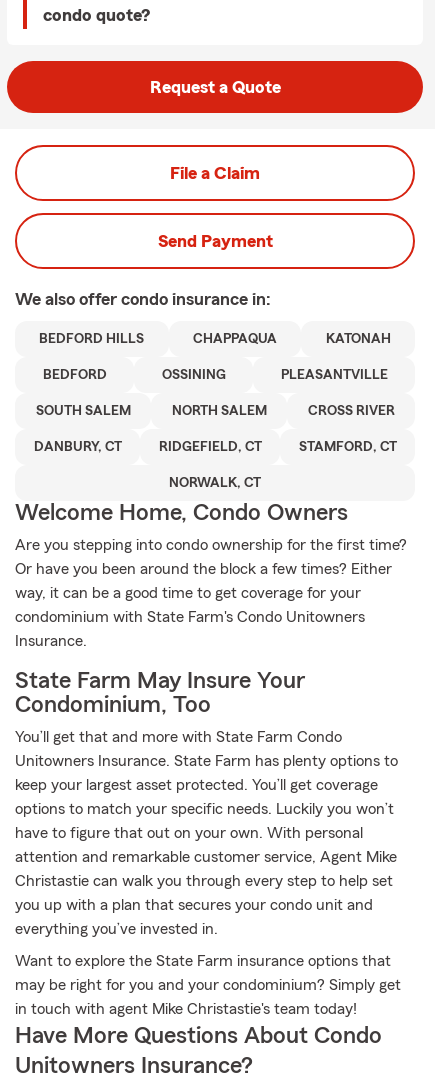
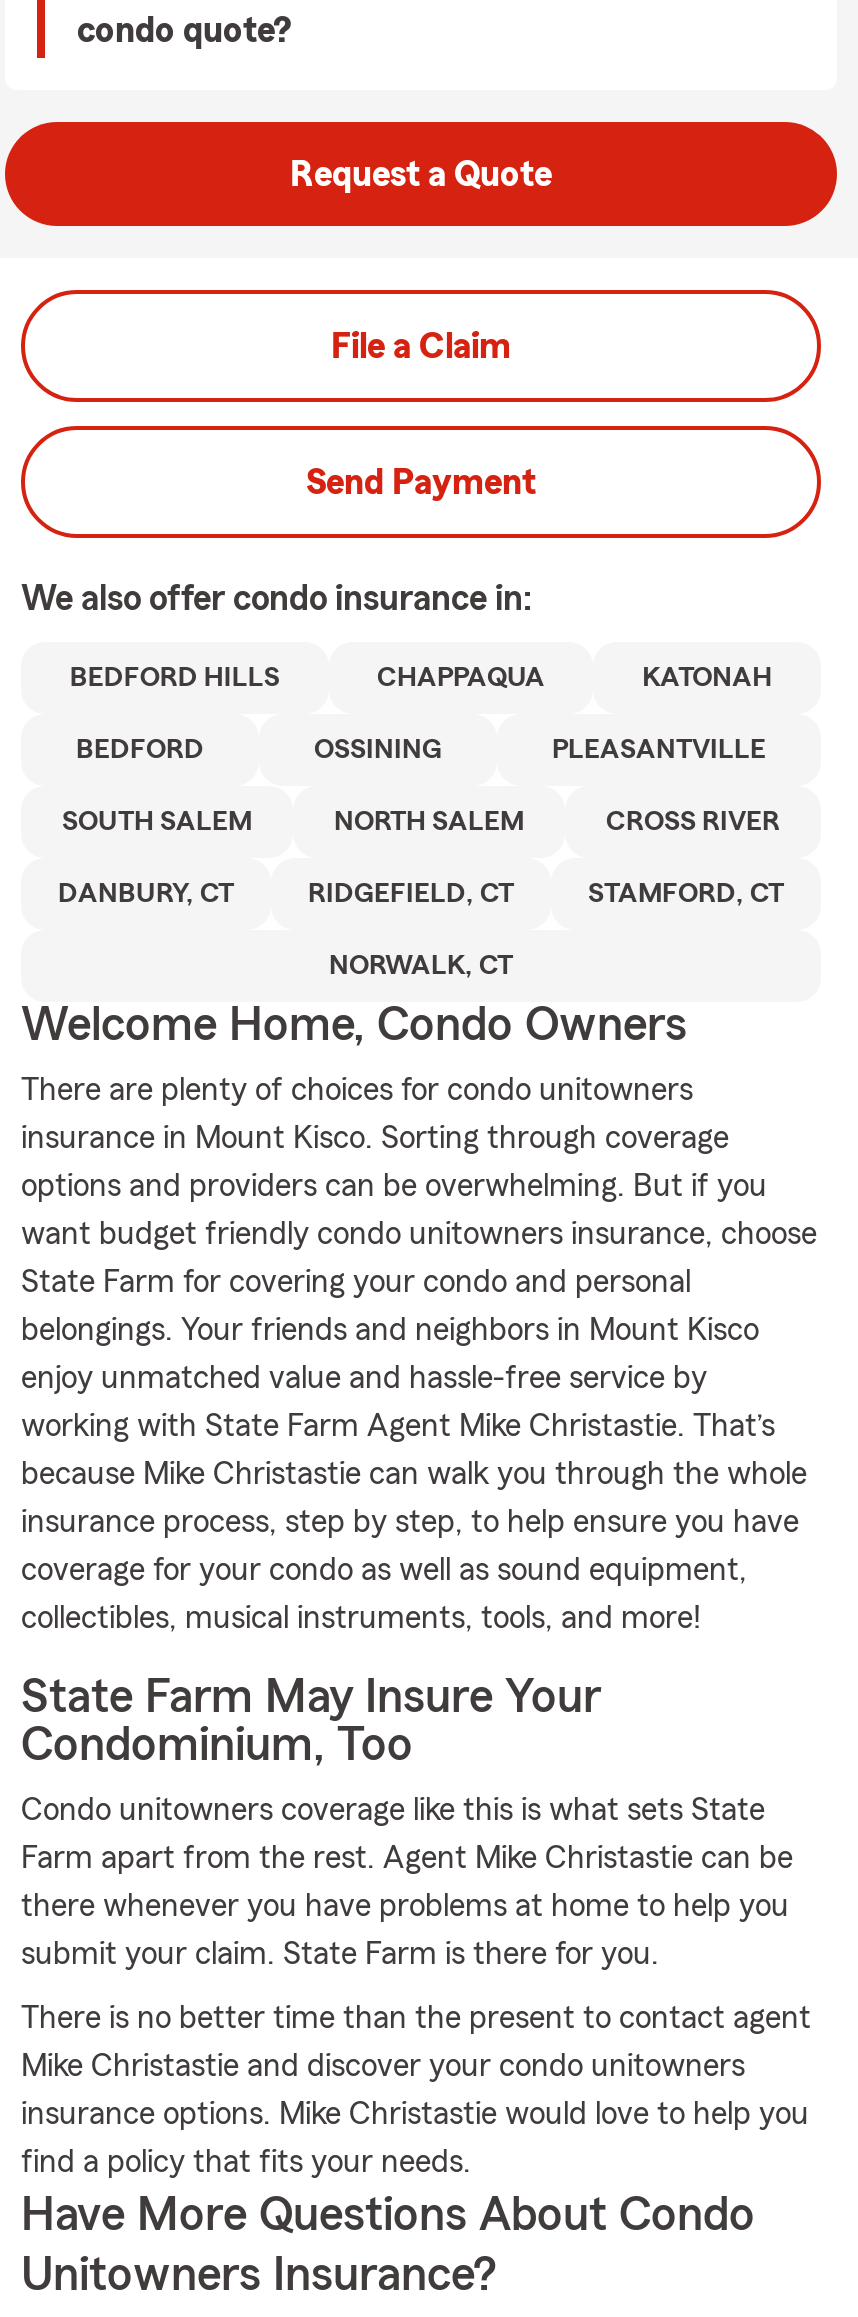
- Are you stepping into condo ownership for the first time?
- Or have you been around the block a few times? Either
- way, it can be a good time to get coverage for your
- condominium with State Farm's Condo Unitowners
- Insurance.
+ There are plenty of choices for condo unitowners
+ insurance in Mount Kisco. Sorting through coverage
+ options and providers can be overwhelming. But if you
+ want budget friendly condo unitowners insurance, choose
+ State Farm for covering your condo and personal
+ belongings. Your friends and neighbors in Mount Kisco
+ enjoy unmatched value and hassle-free service by
+ working with State Farm Agent Mike Christastie. That’s
+ because Mike Christastie can walk you through the whole
+ insurance process, step by step, to help ensure you have
+ coverage for your condo as well as sound equipment,
+ collectibles, musical instruments, tools, and more!

moved down: State Farm May Insure Your | Condominium, Too

- You’ll get that and more with State Farm Condo
- Unitowners Insurance. State Farm has plenty options to
- keep your largest asset protected. You’ll get coverage
- options to match your specific needs. Luckily you won’t
- have to figure that out on your own. With personal
- attention and remarkable customer service, Agent Mike
- Christastie can walk you through every step to help set
- you up with a plan that secures your condo unit and
- everything you’ve invested in.
- Want to explore the State Farm insurance options that
- may be right for you and your condominium? Simply get
- in touch with agent Mike Christastie's team today!
+ Condo unitowners coverage like this is what sets State
+ Farm apart from the rest. Agent Mike Christastie can be
+ there whenever you have problems at home to help you
+ submit your claim. State Farm is there for you.
+ There is no better time than the present to contact agent
+ Mike Christastie and discover your condo unitowners
+ insurance options. Mike Christastie would love to help you
+ find a policy that fits your needs.
